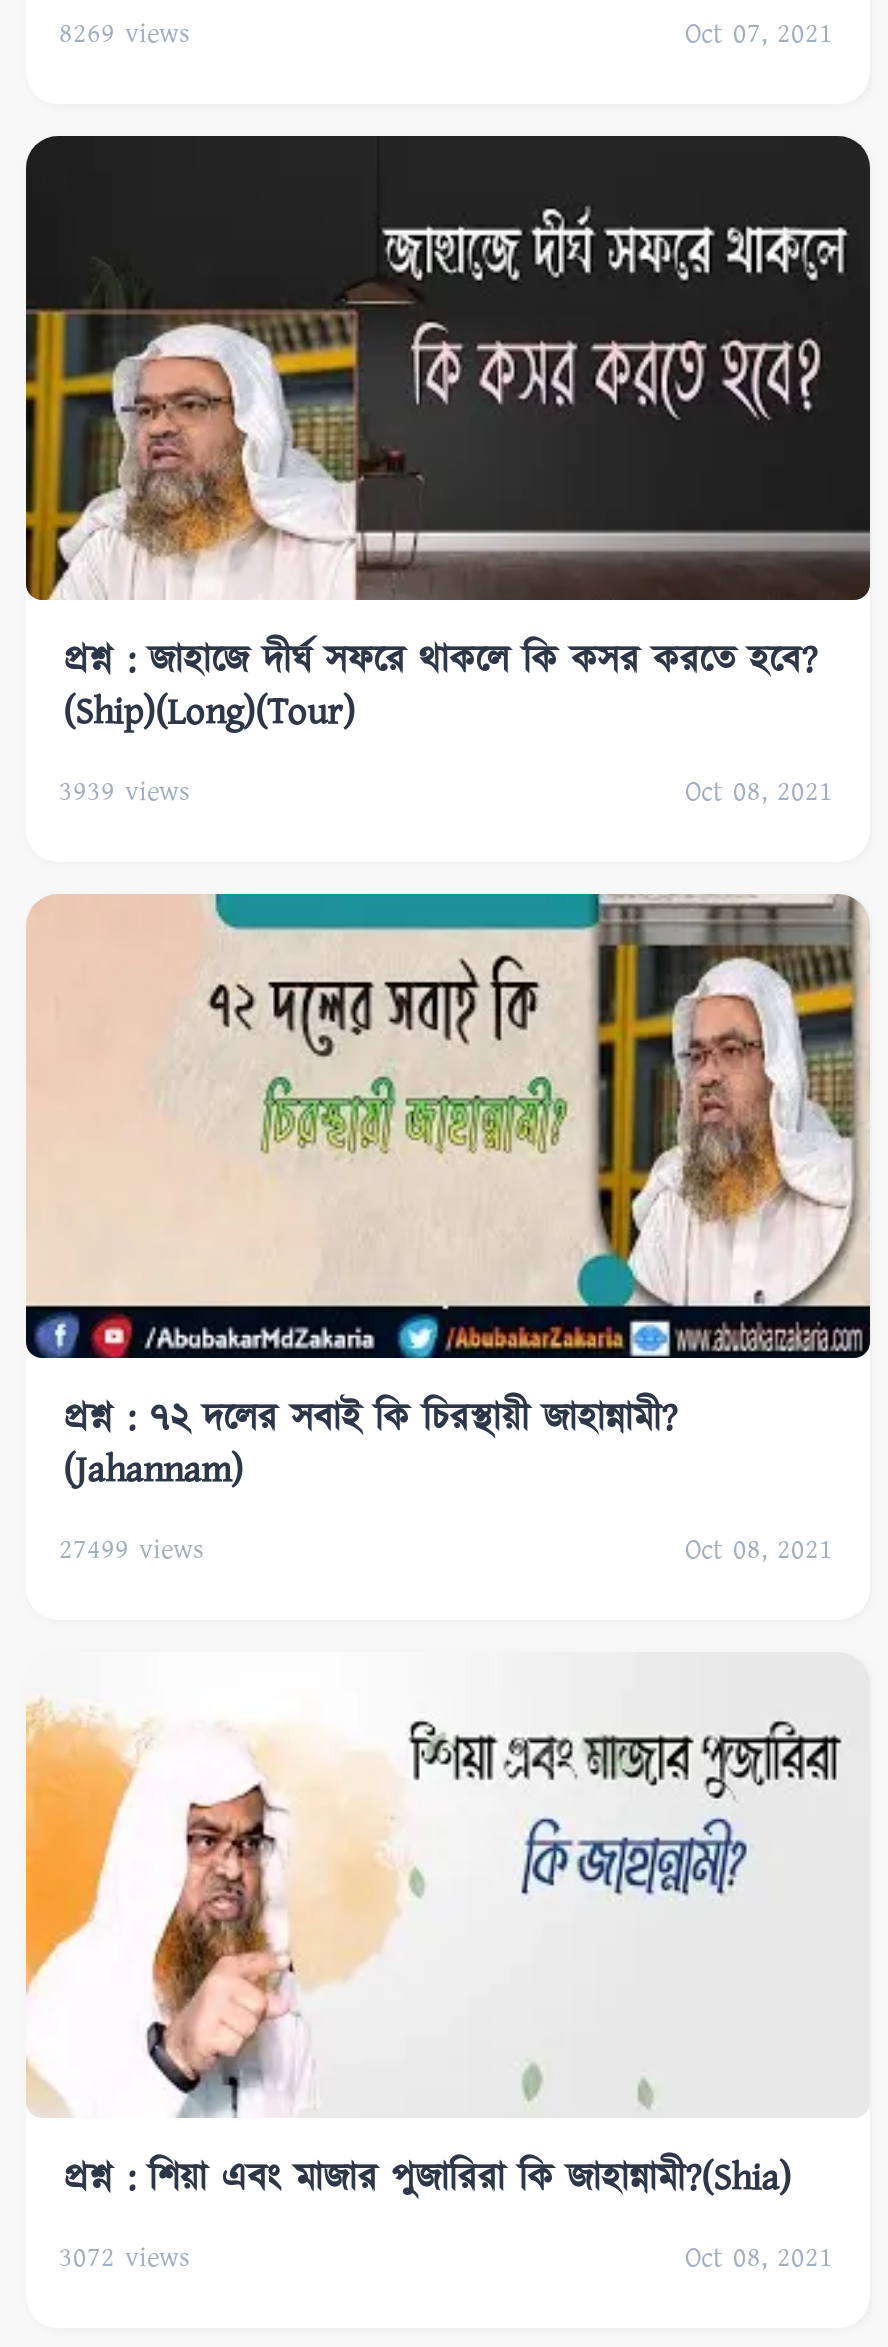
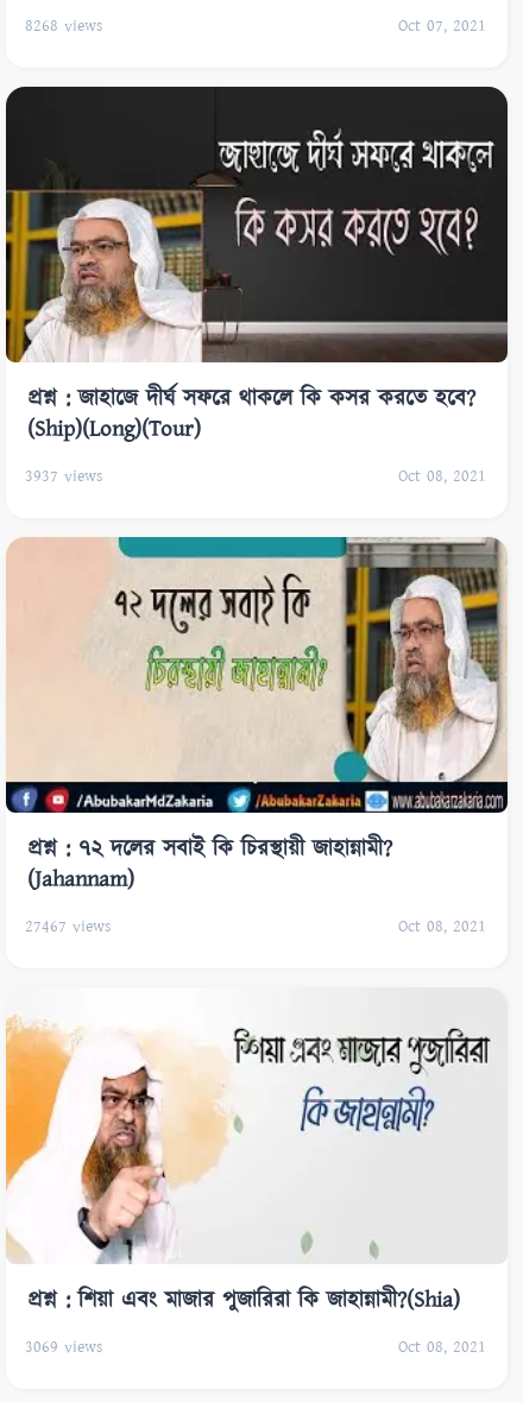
- 8269 views
+ 8268 views

- 3939 views
+ 3937 views

- 27499 views
+ 27467 views

- 3072 views
+ 3069 views
